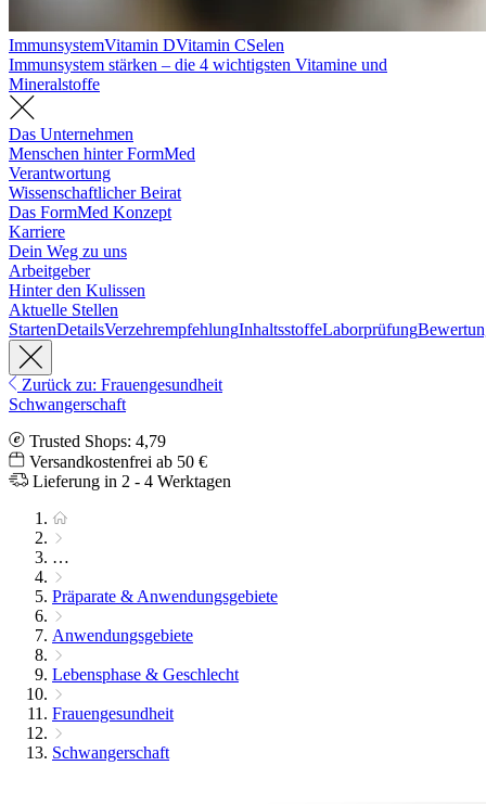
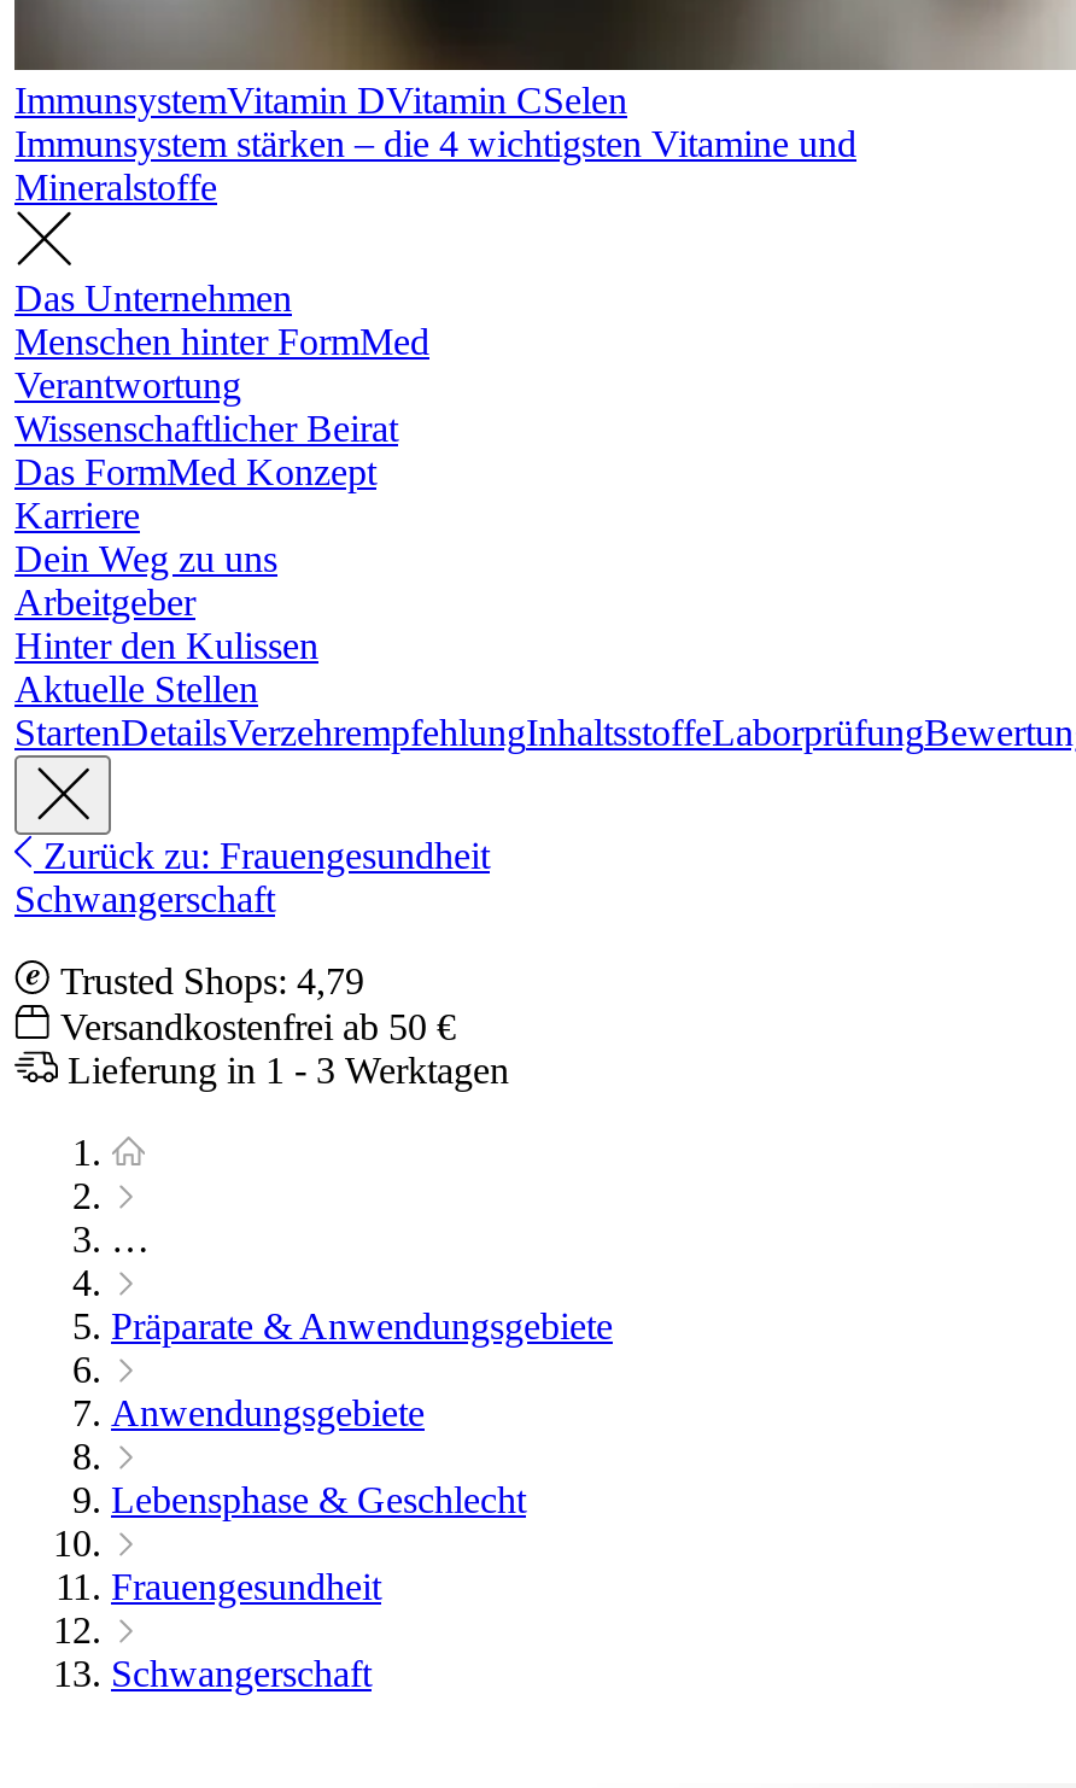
- Lieferung in 2 - 4 Werktagen
+ Lieferung in 1 - 3 Werktagen
